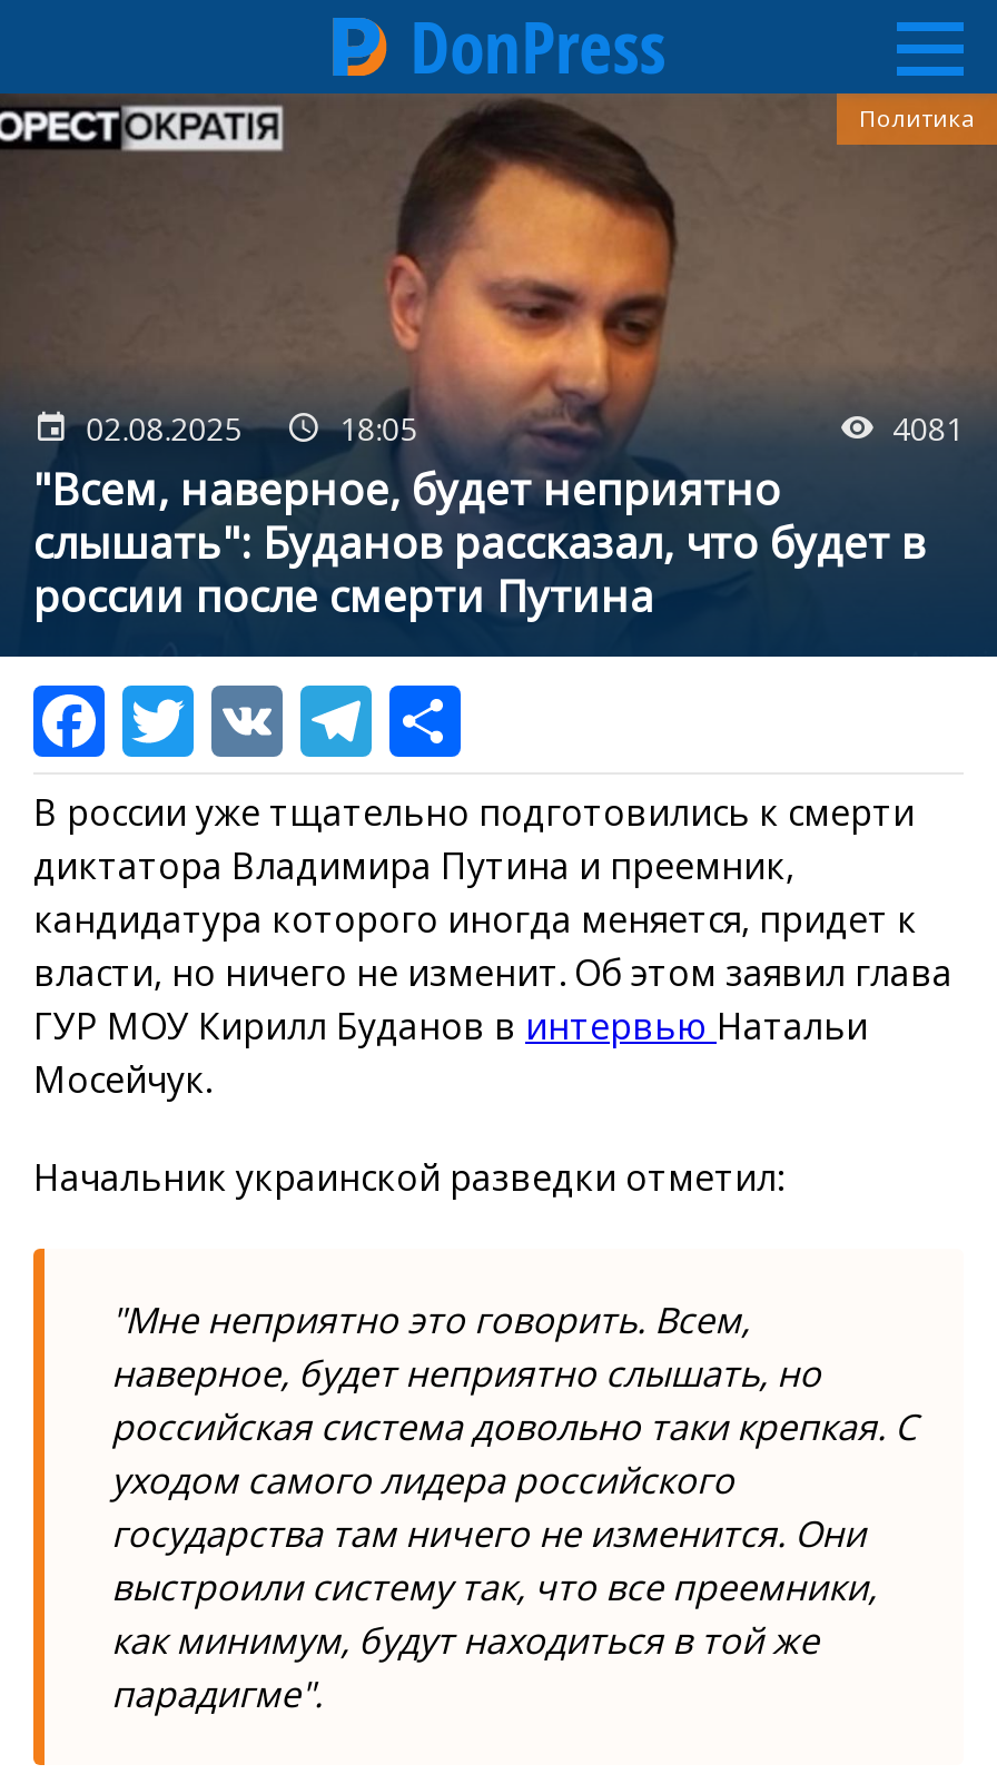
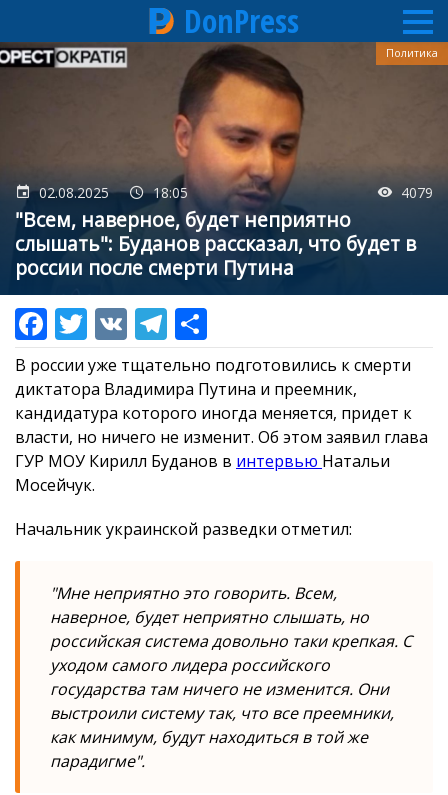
- 4081
+ 4079
